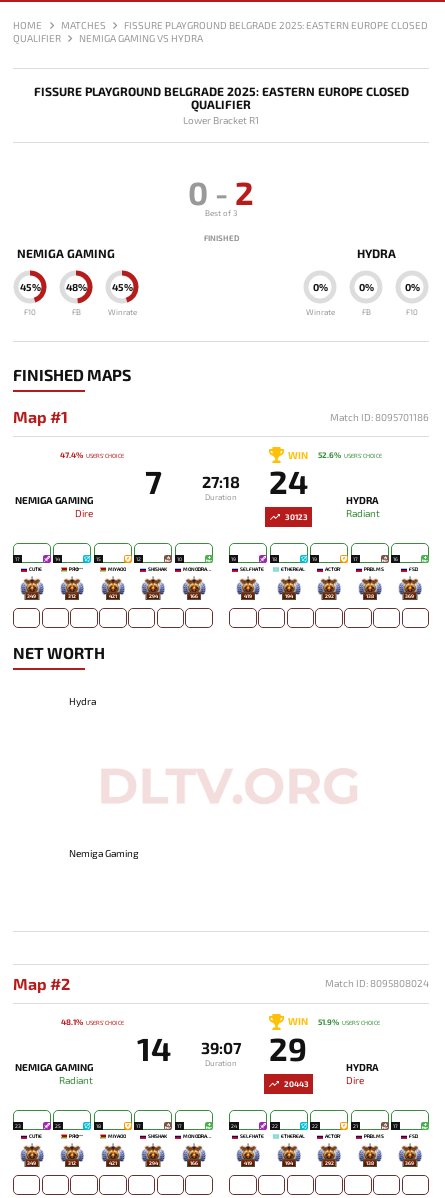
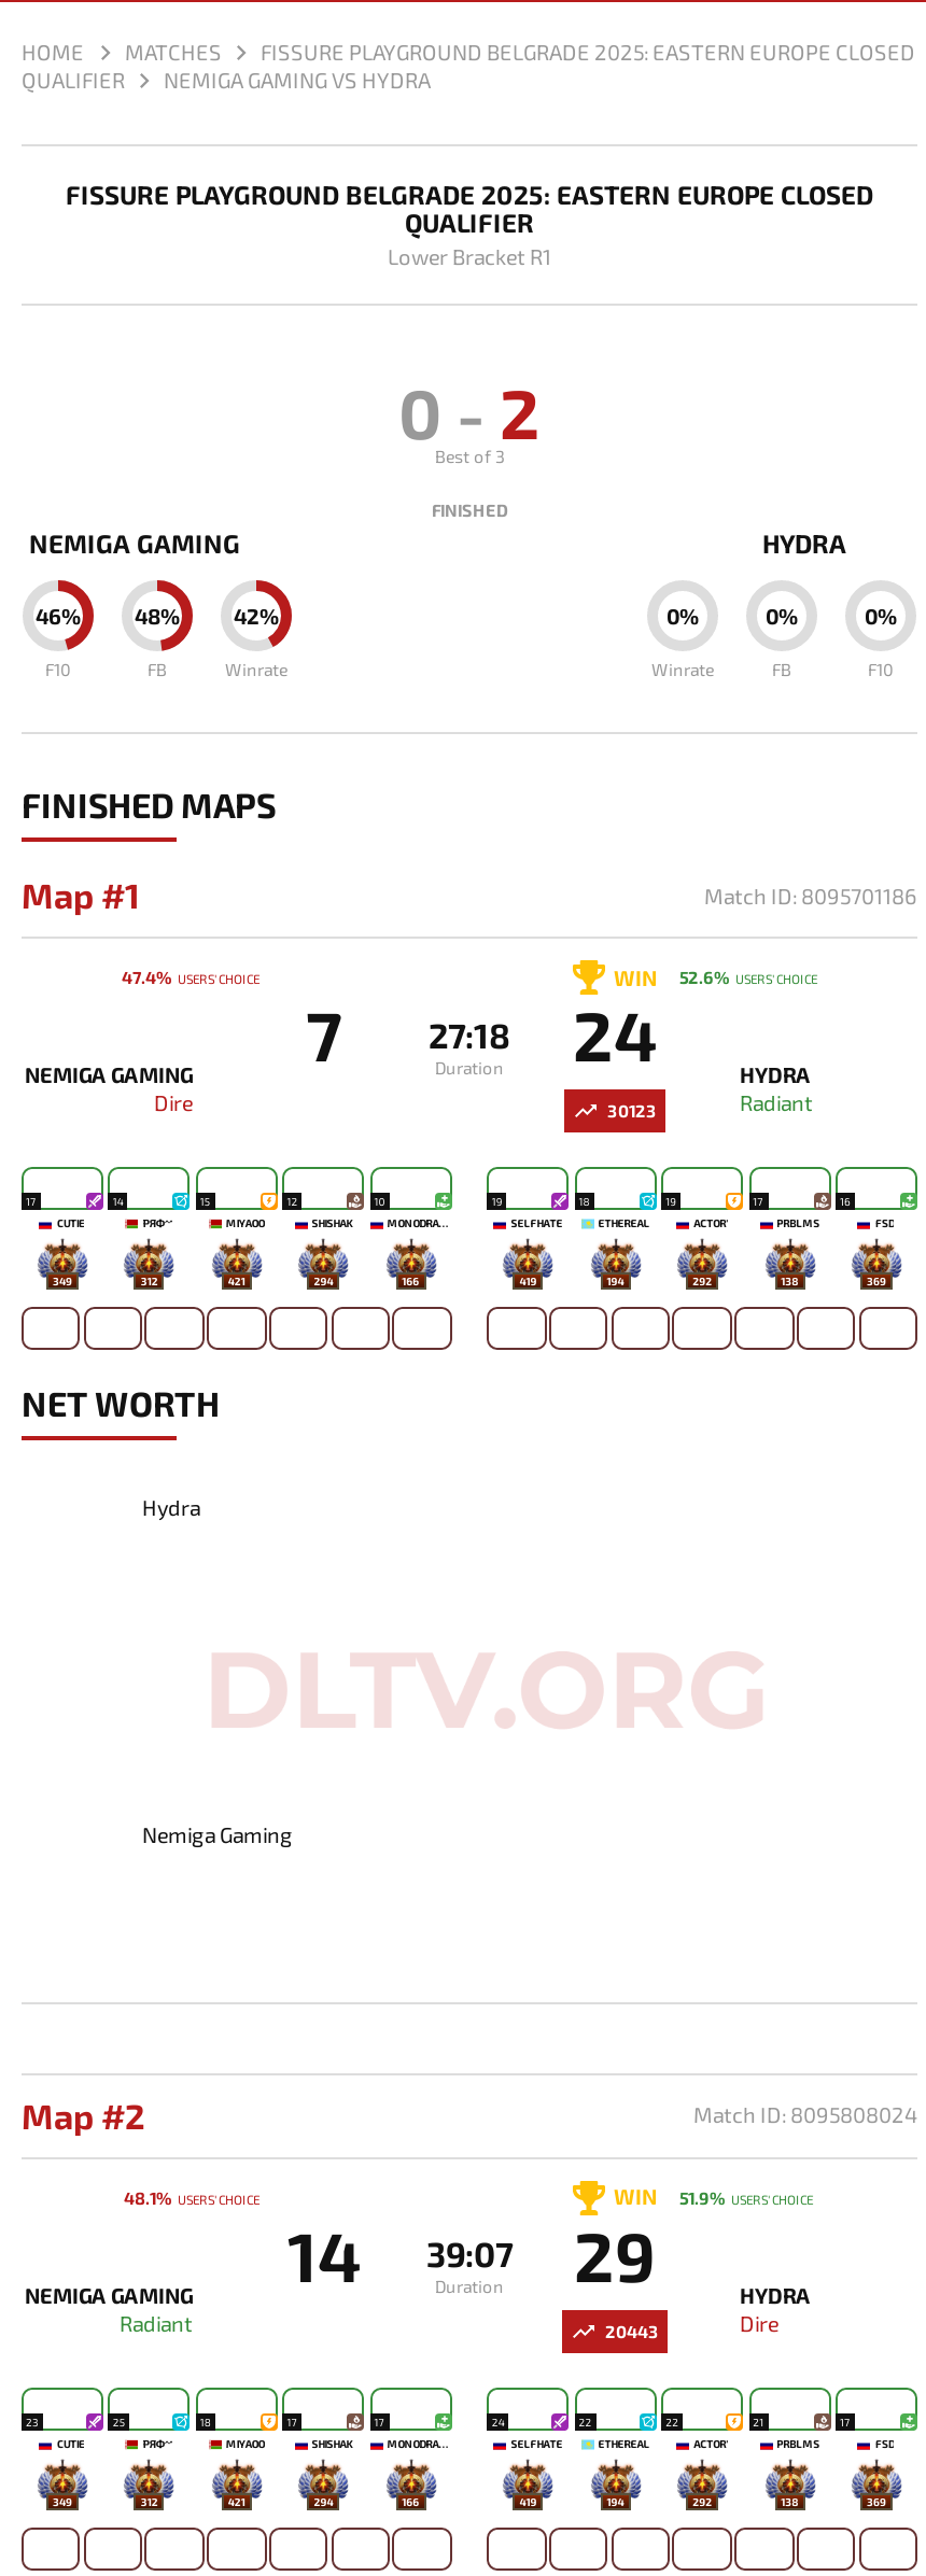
- 45%
+ 46%

- 45%
+ 42%
